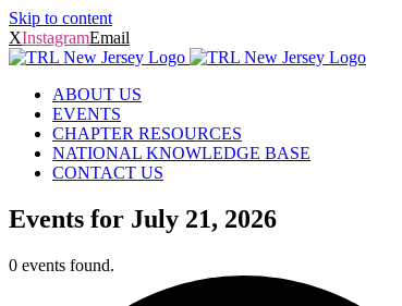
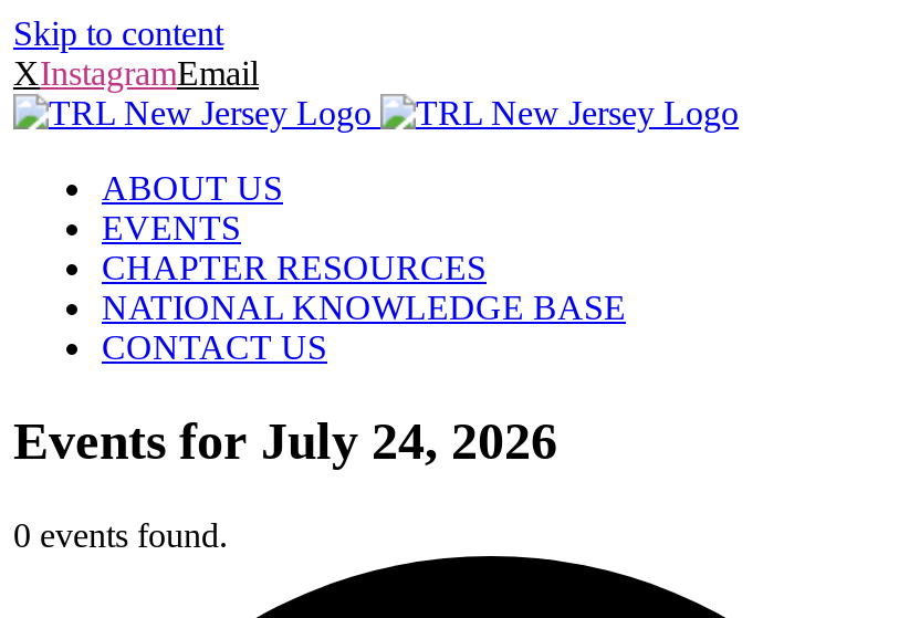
- Events for July 21, 2026
+ Events for July 24, 2026
